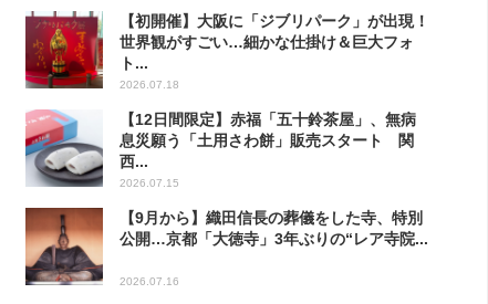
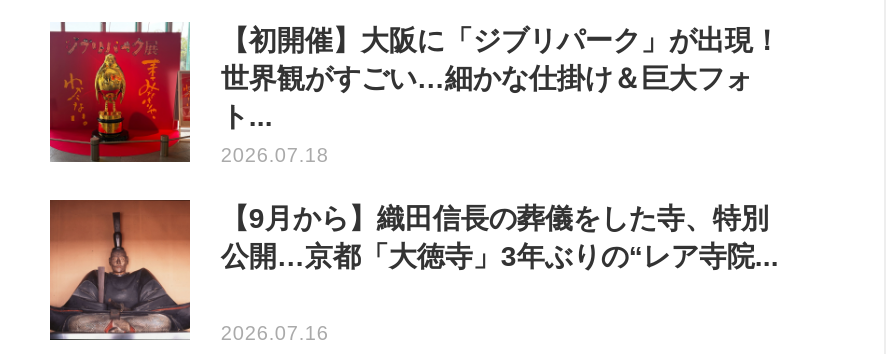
- [image]
- 【12日間限定】赤福「五十鈴茶屋」、無病
- 息災願う「土用さわ餅」販売スタート 関
- 西...
- 2026.07.15
